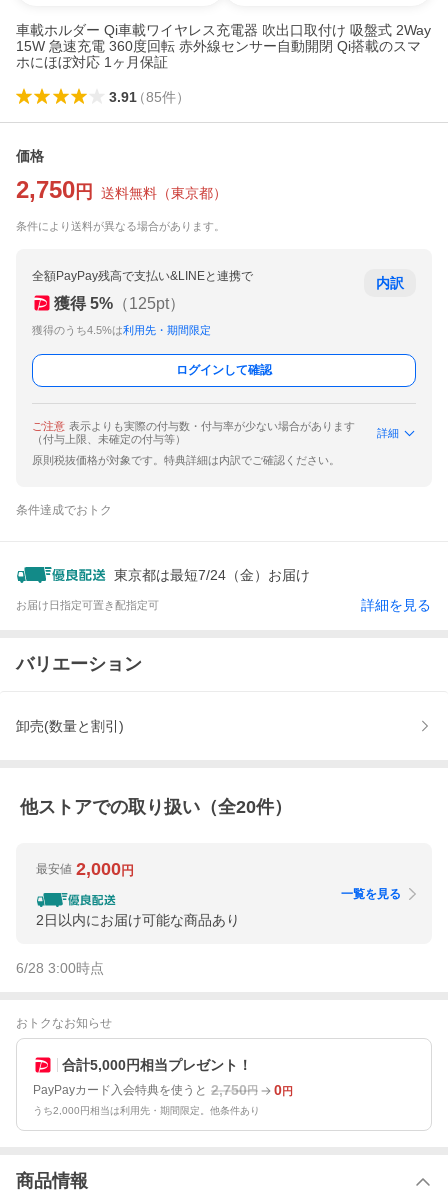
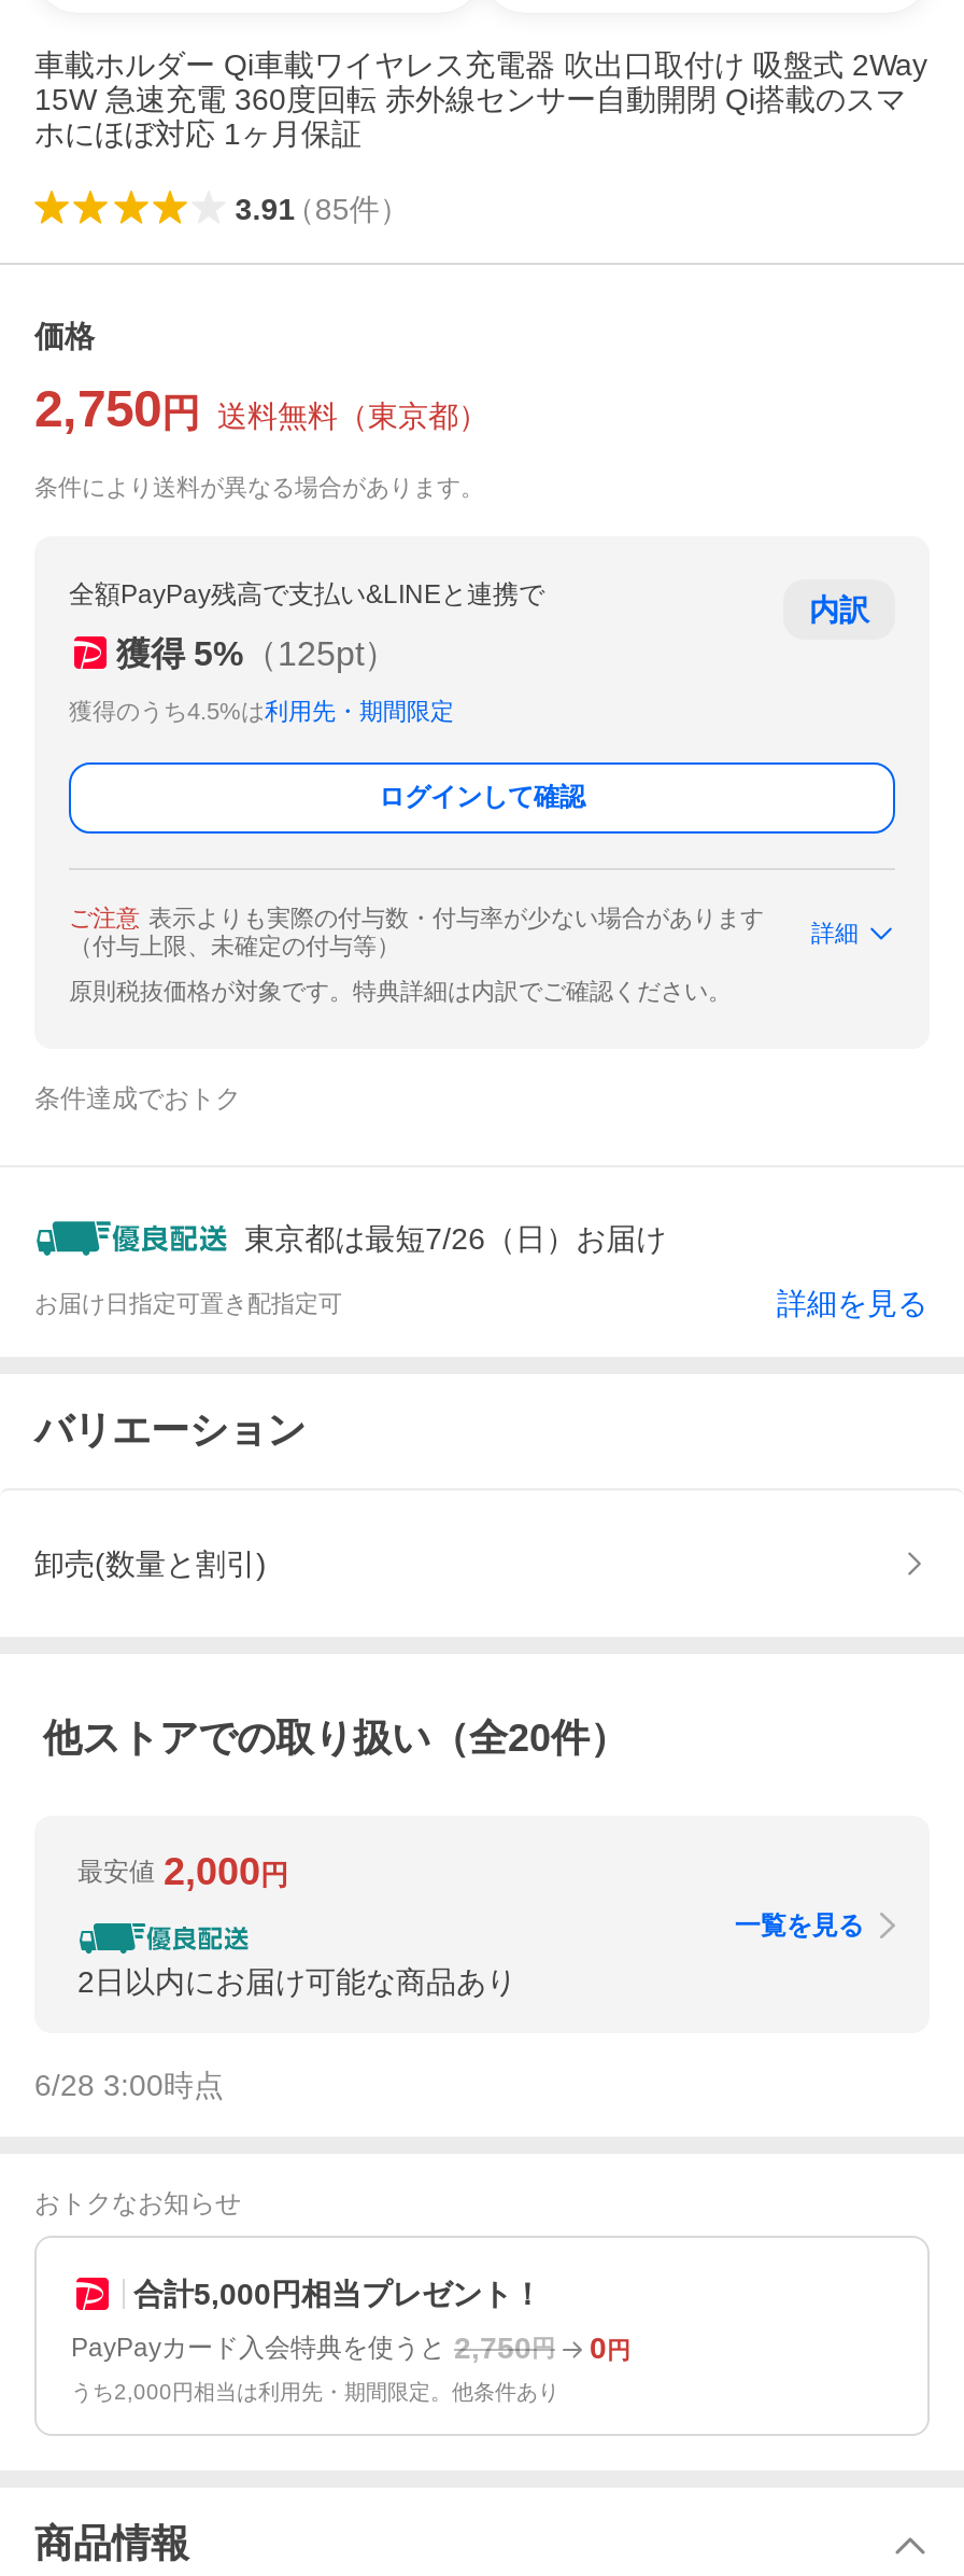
- 東京都は最短7/24（金）お届け
+ 東京都は最短7/26（日）お届け
